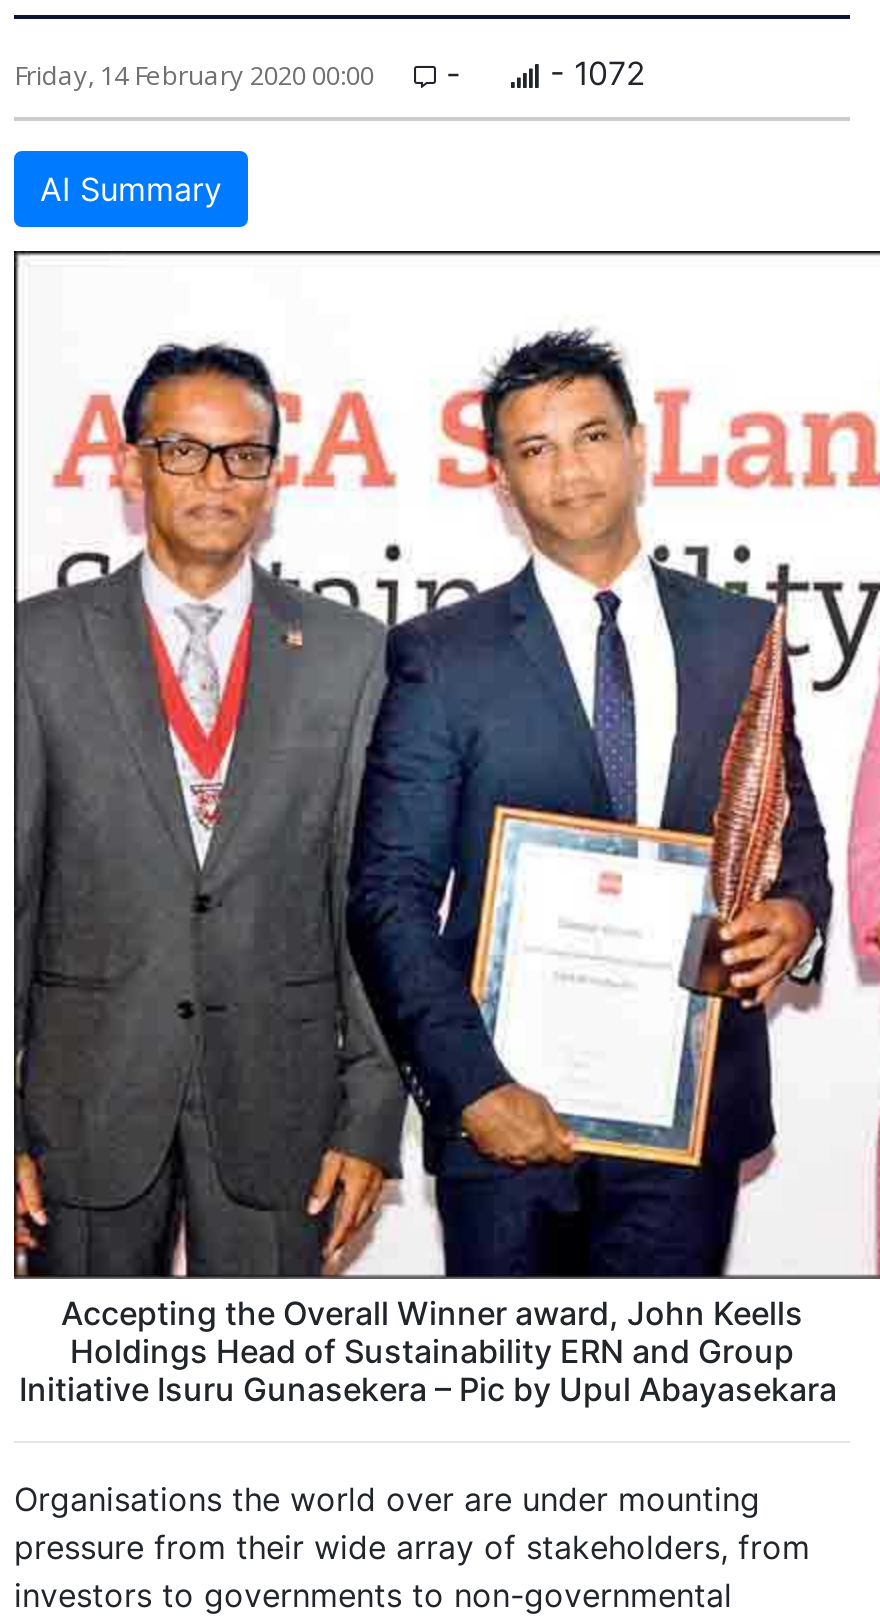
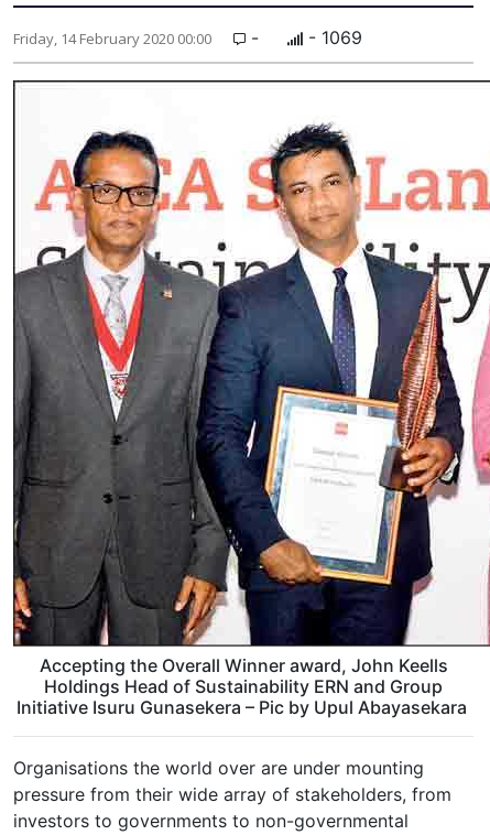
- - 1072
- AI Summary
+ - 1069
